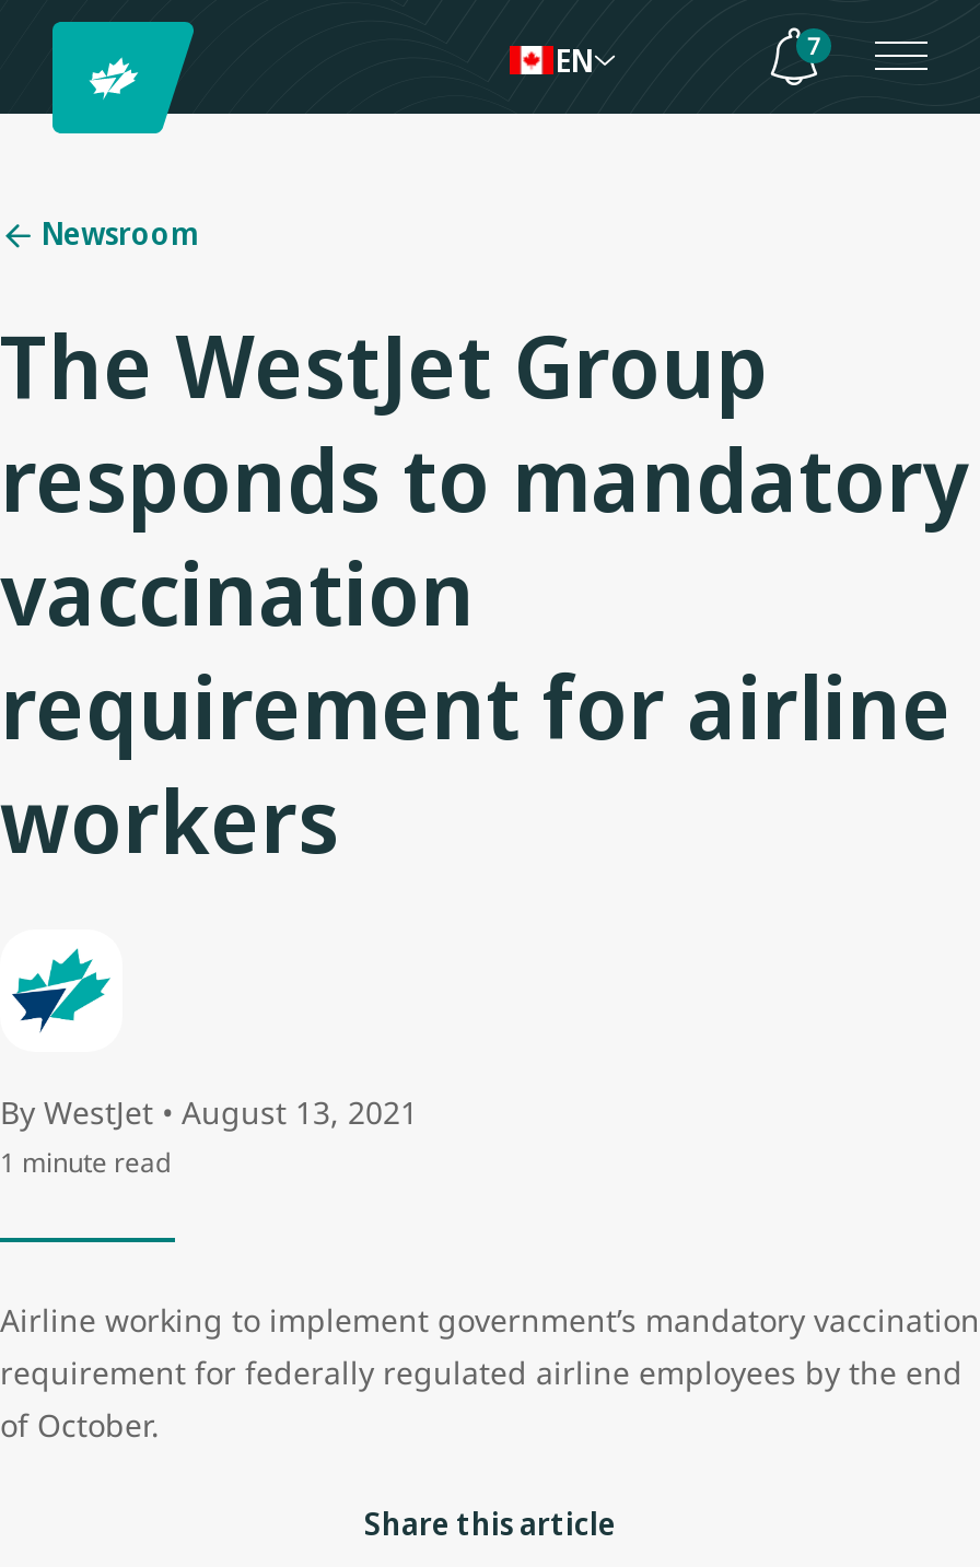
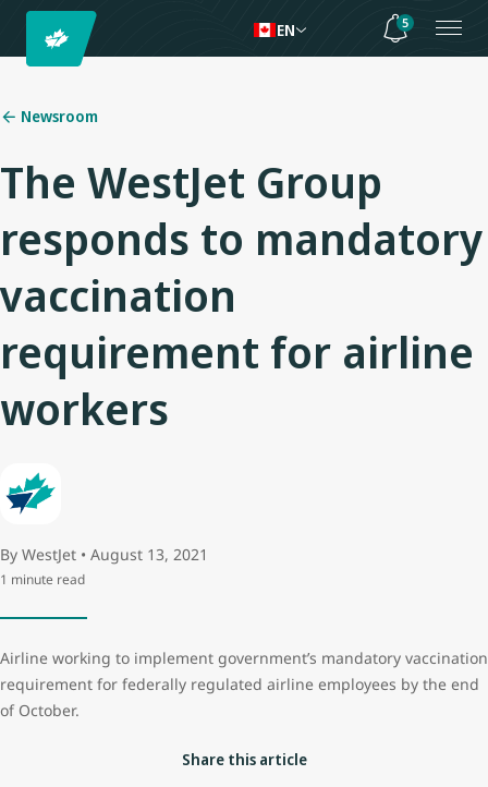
- 7
+ 5
